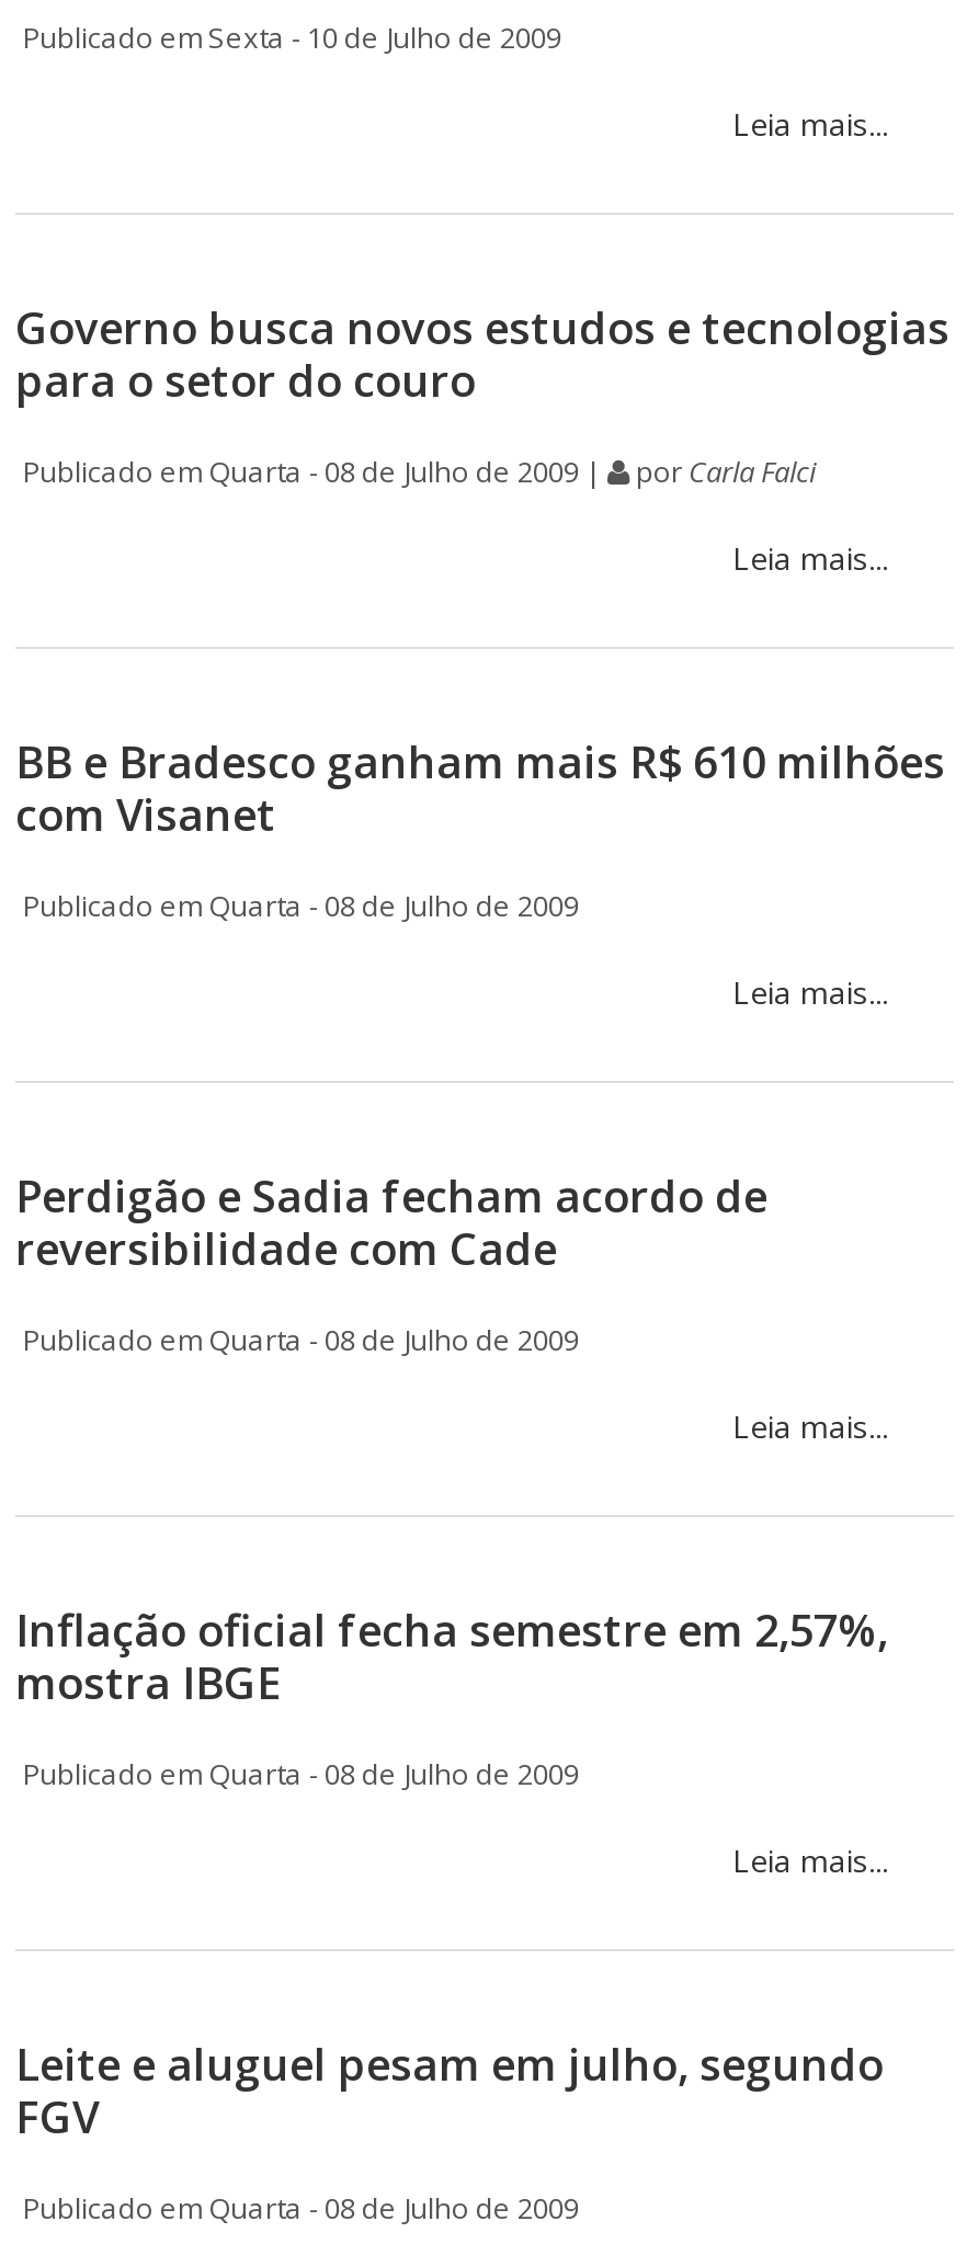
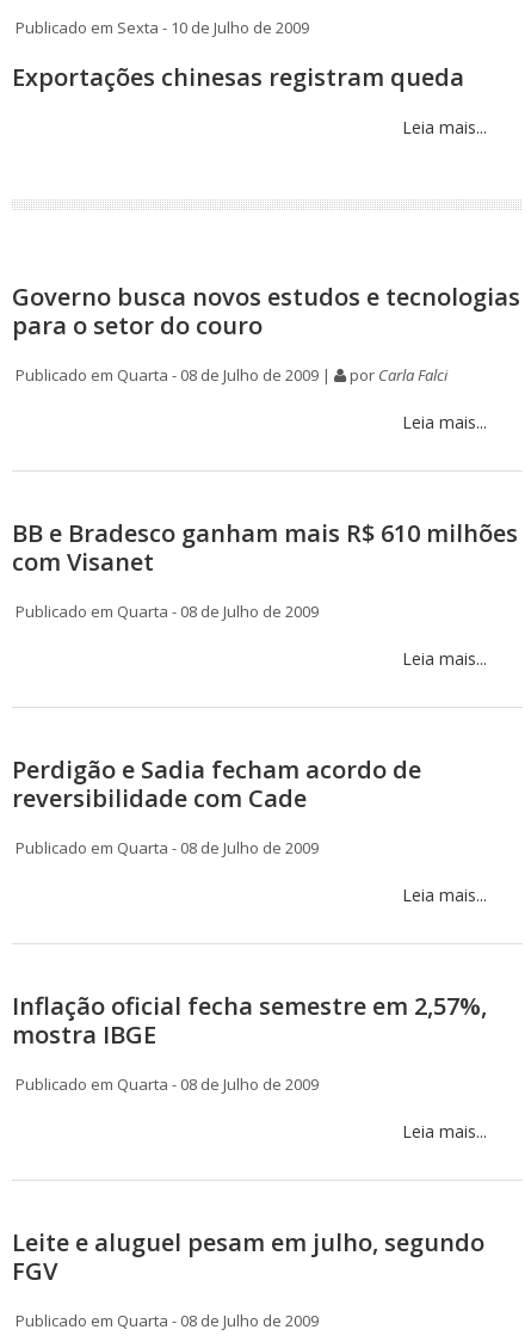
+ Exportações chinesas registram queda
